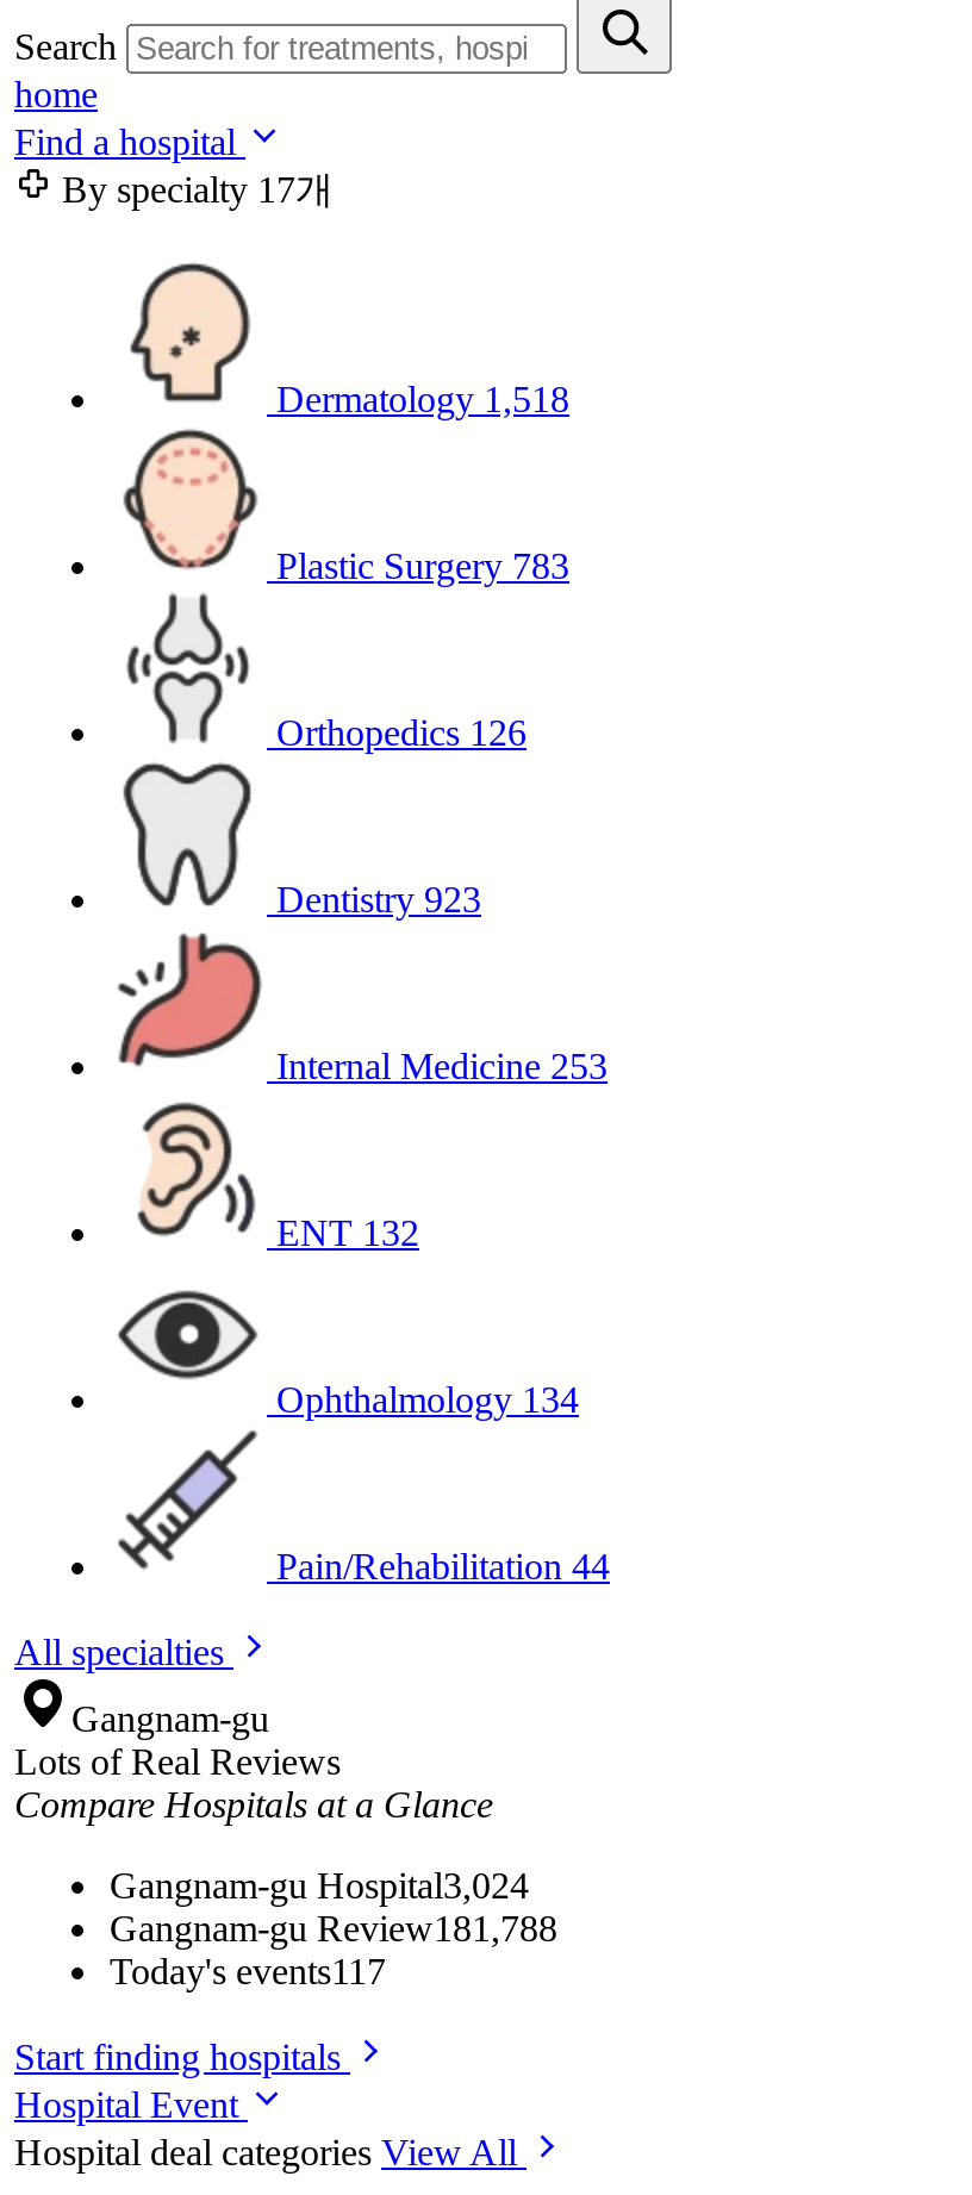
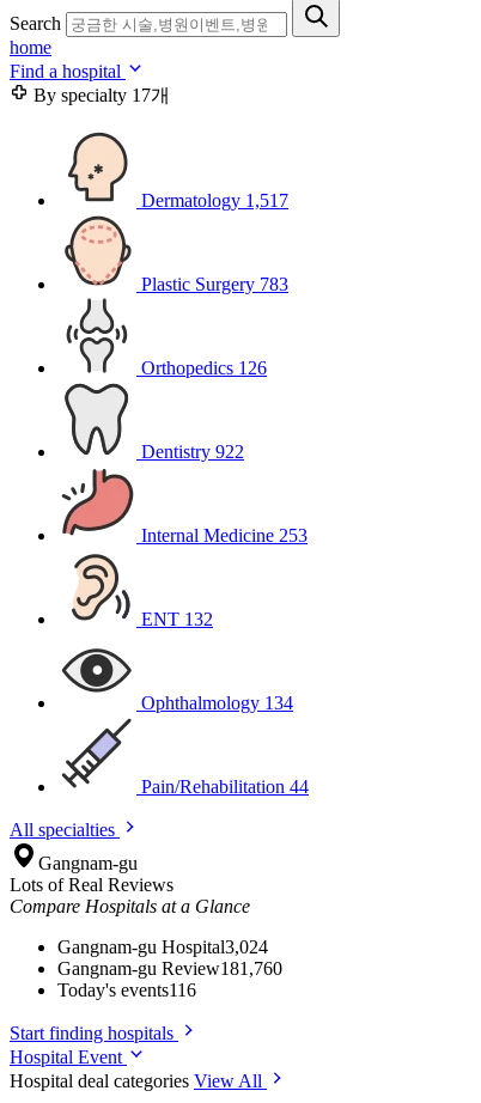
- Dermatology 1,518
+ Dermatology 1,517

- Dentistry 923
+ Dentistry 922

- Gangnam-gu Review181,788
+ Gangnam-gu Review181,760

- Today's events117
+ Today's events116
